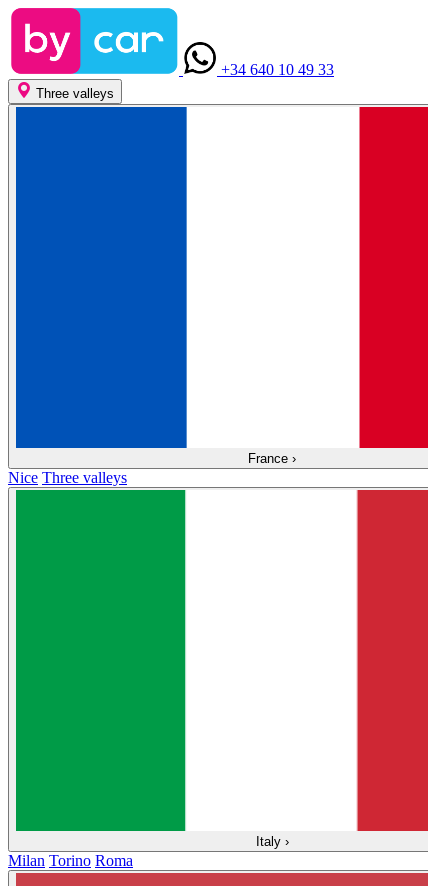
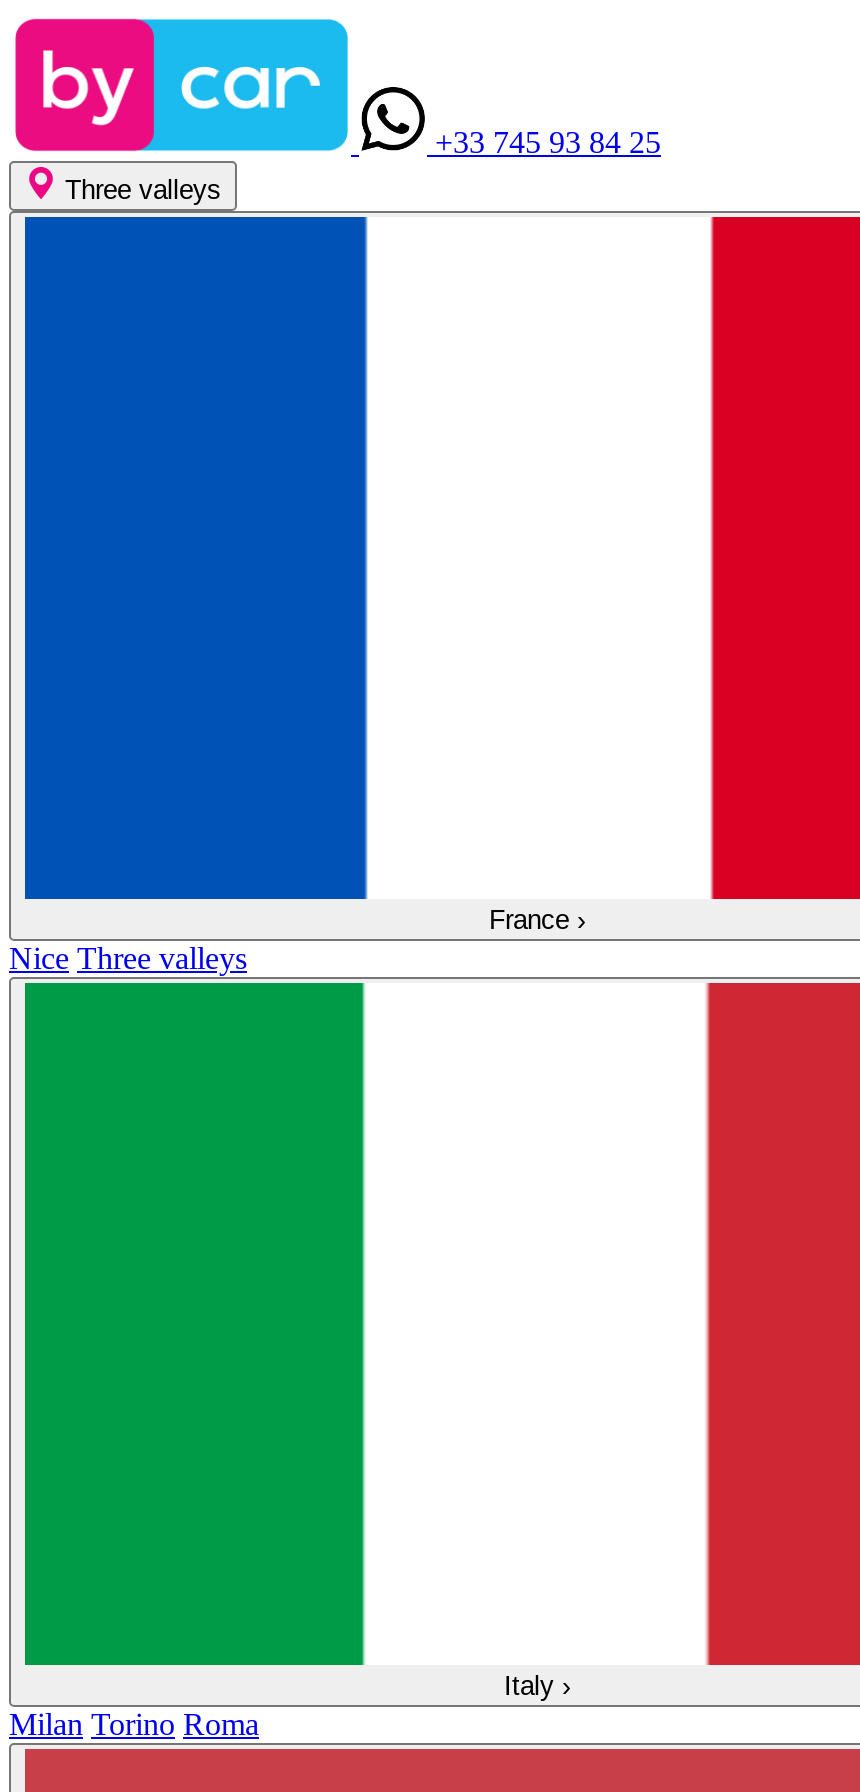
- +34 640 10 49 33
+ +33 745 93 84 25
